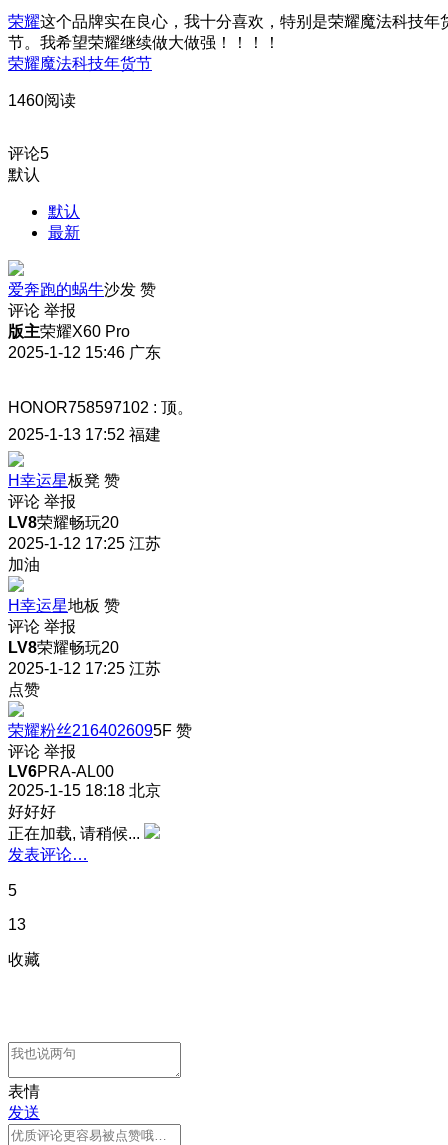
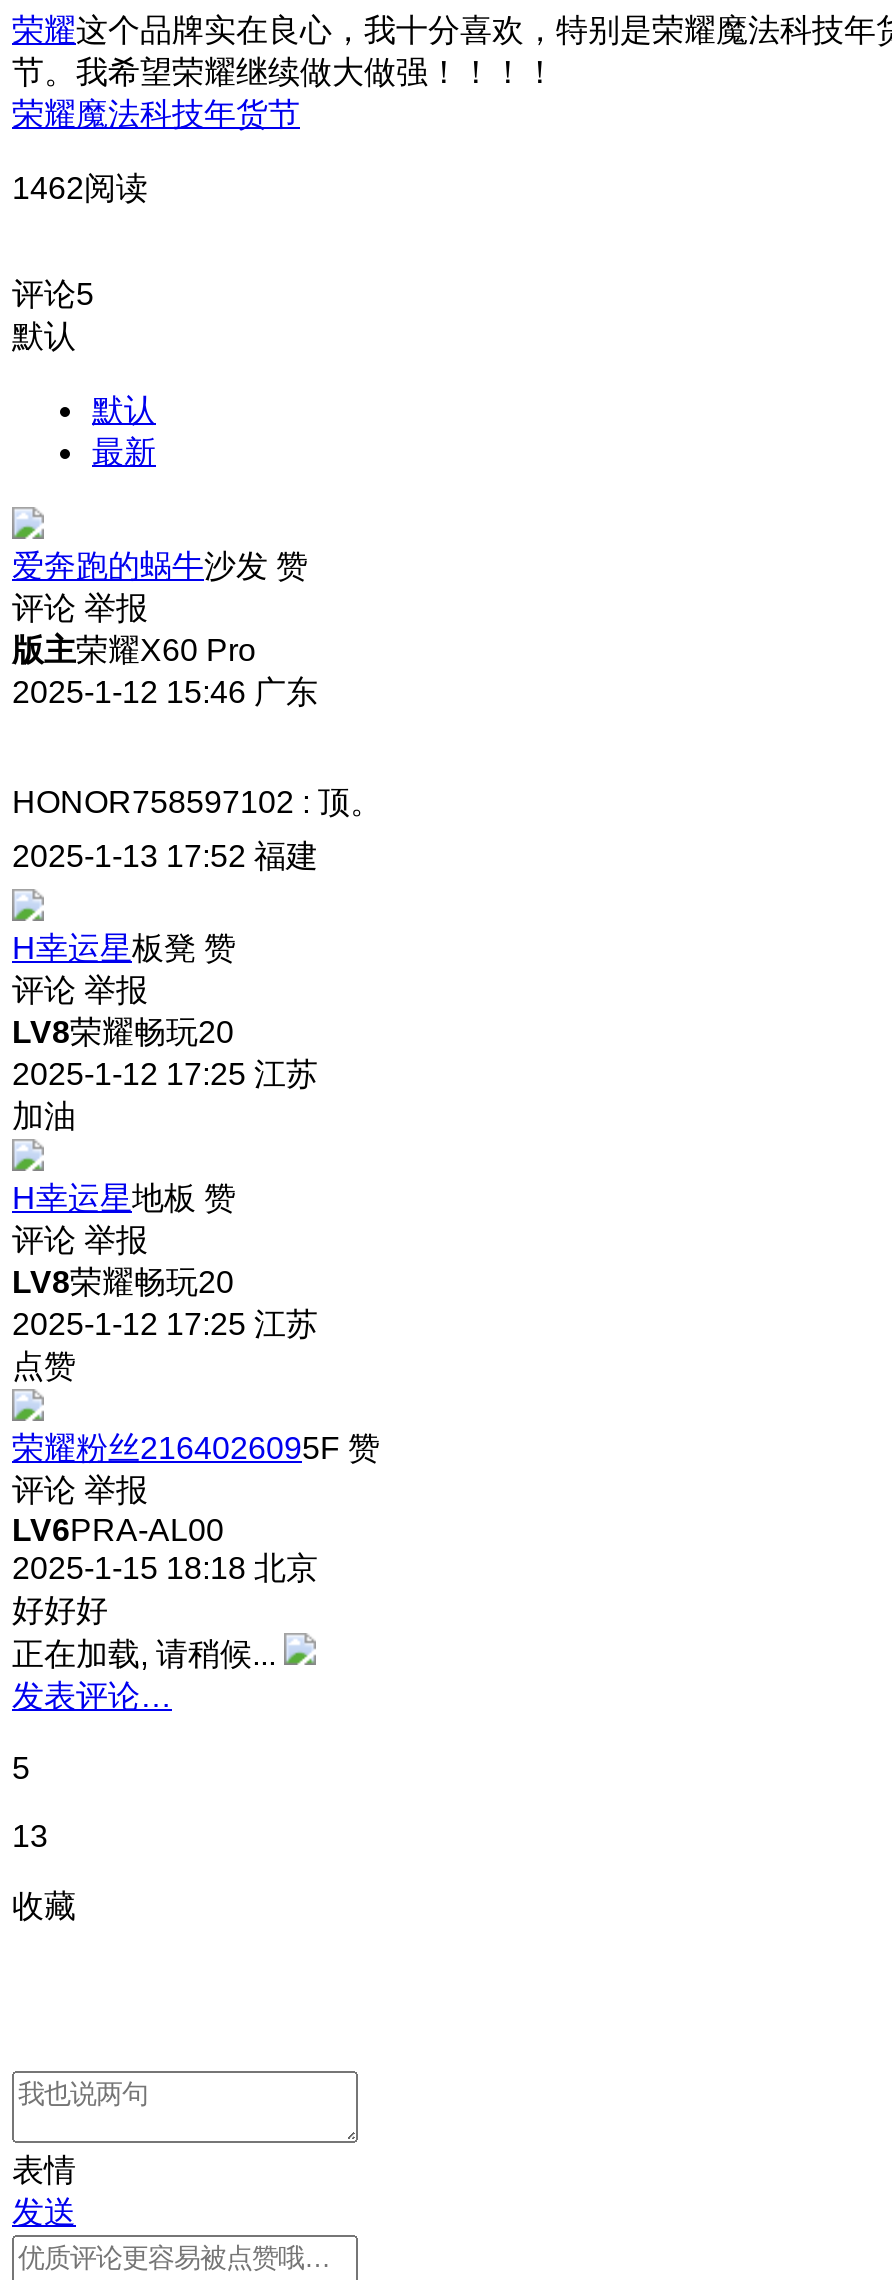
- 1460阅读
+ 1462阅读
